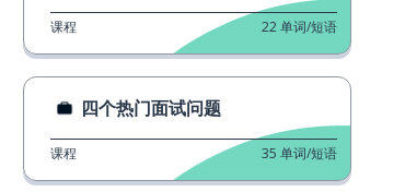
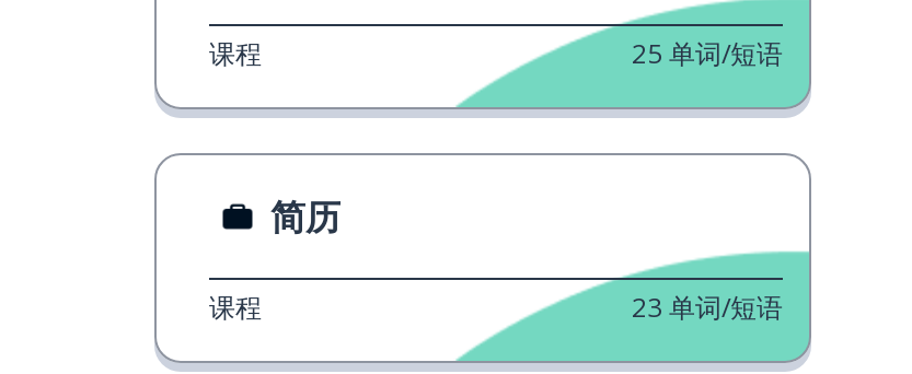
- 22 单词/短语
+ 25 单词/短语

- 四个热门面试问题
+ 简历

- 35 单词/短语
+ 23 单词/短语
